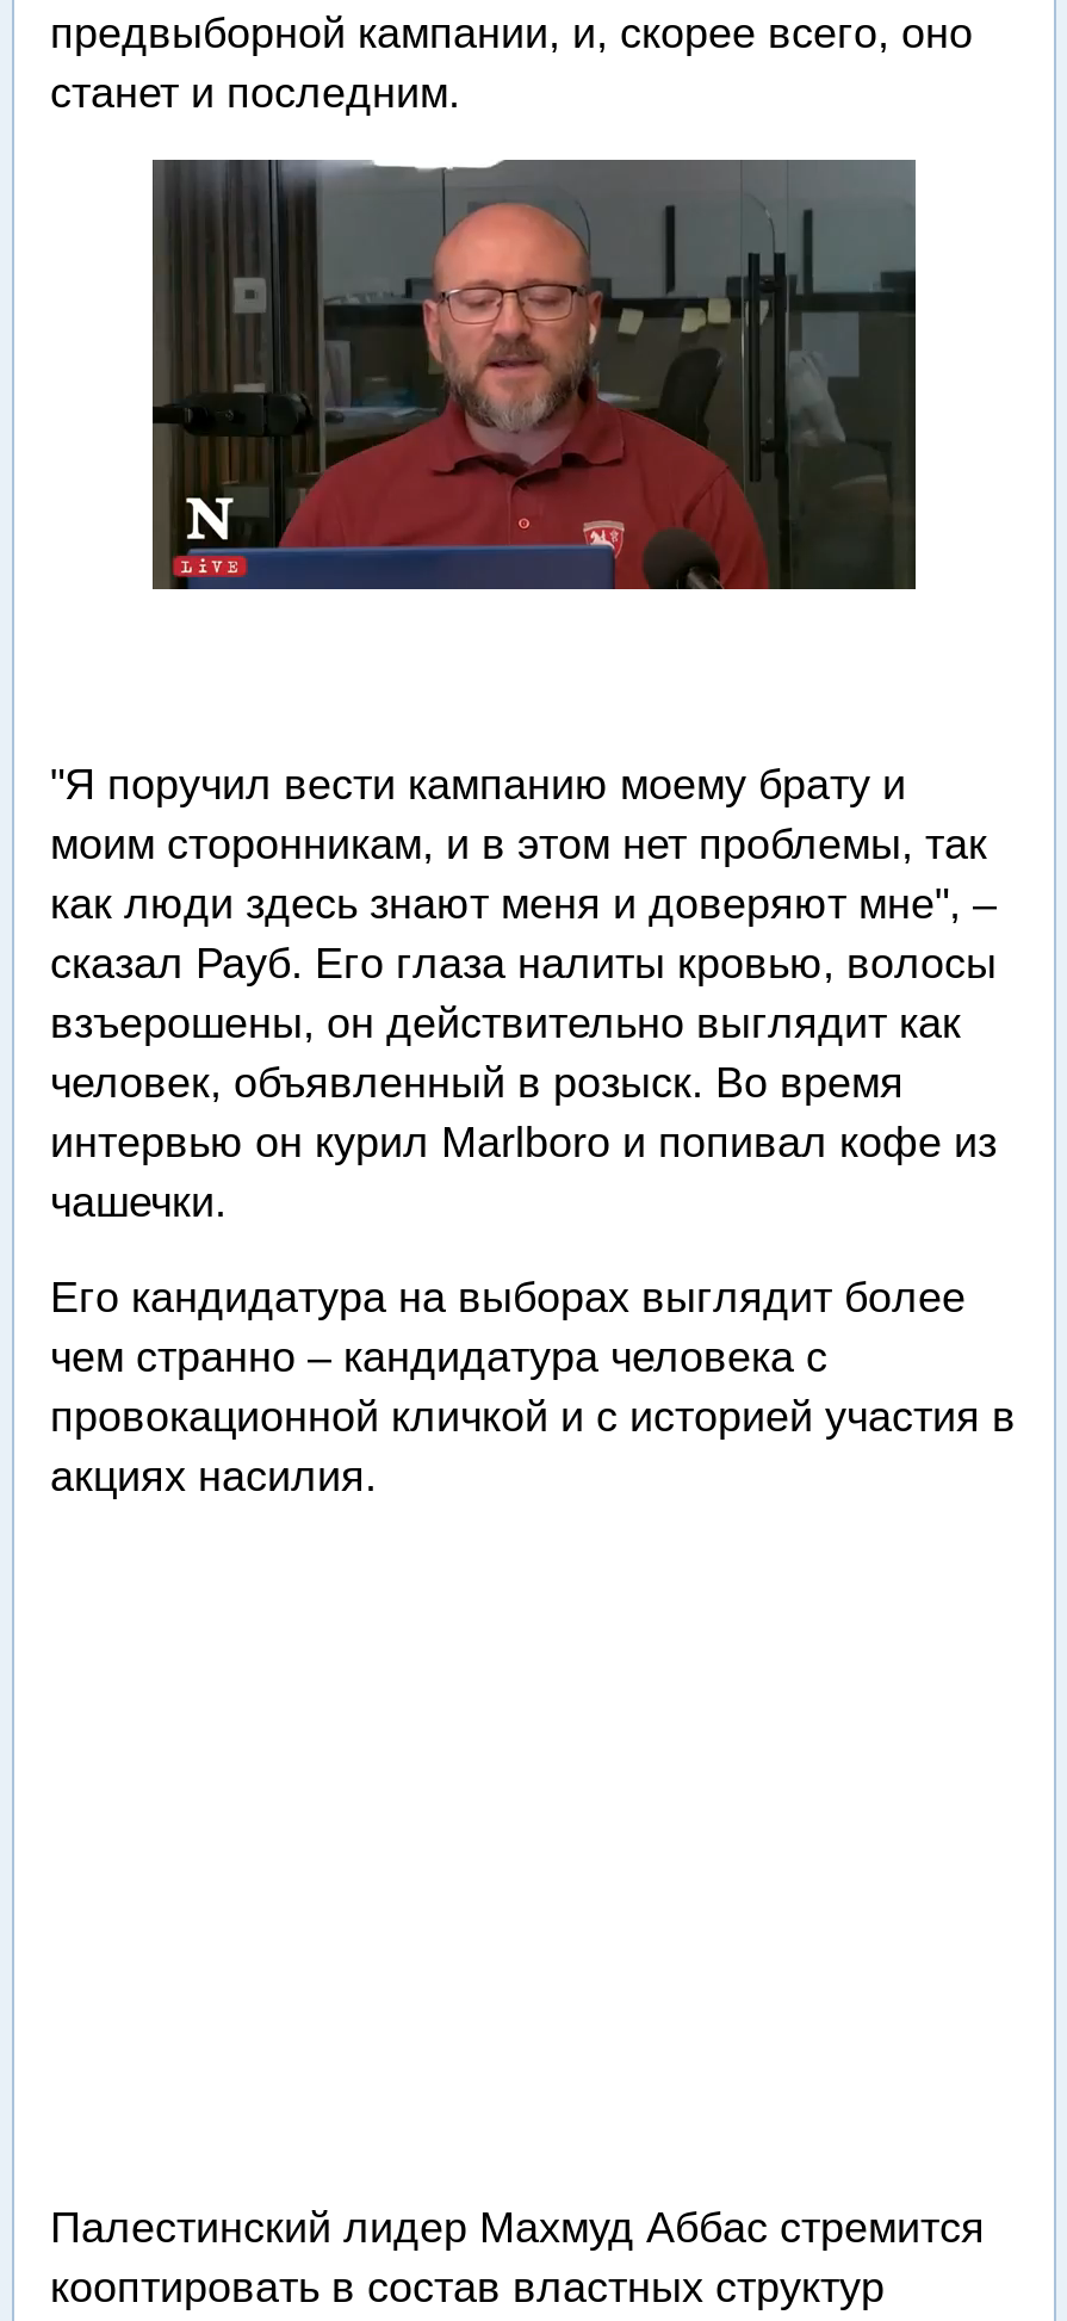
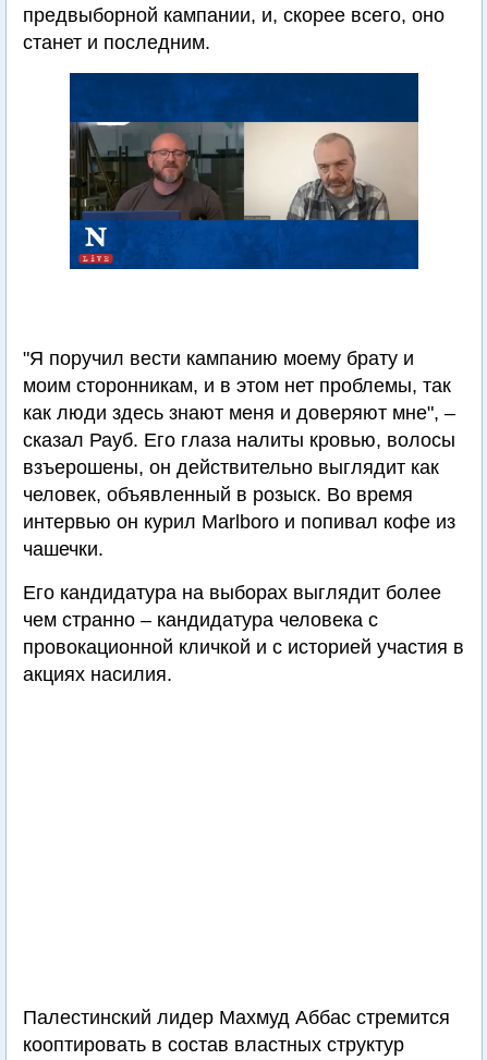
- [image]
+ [image]
